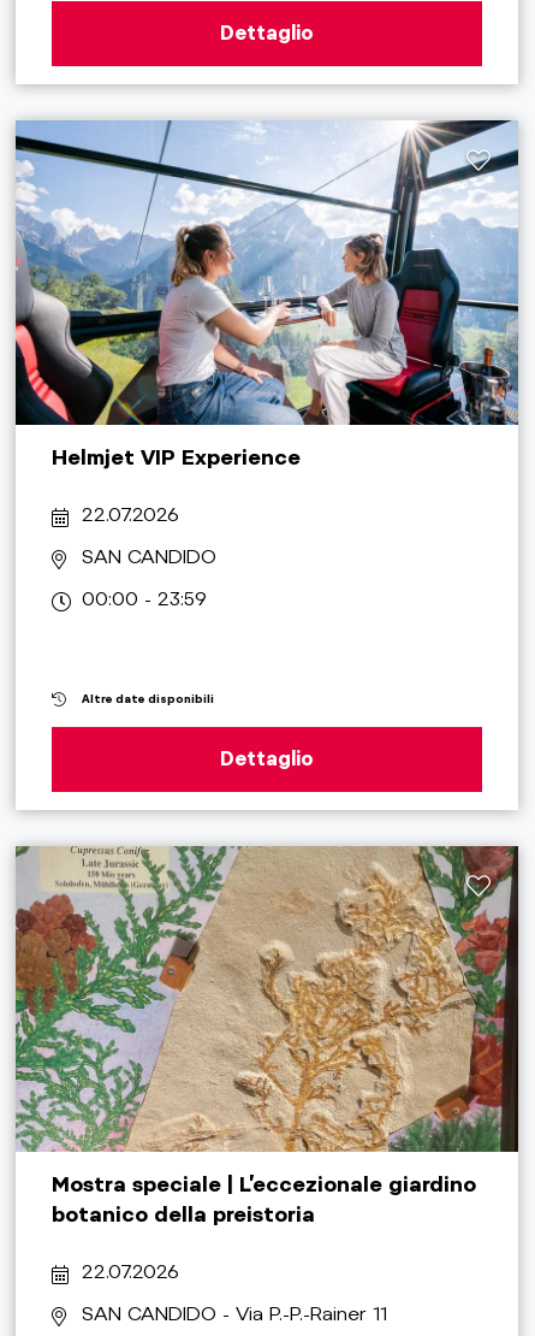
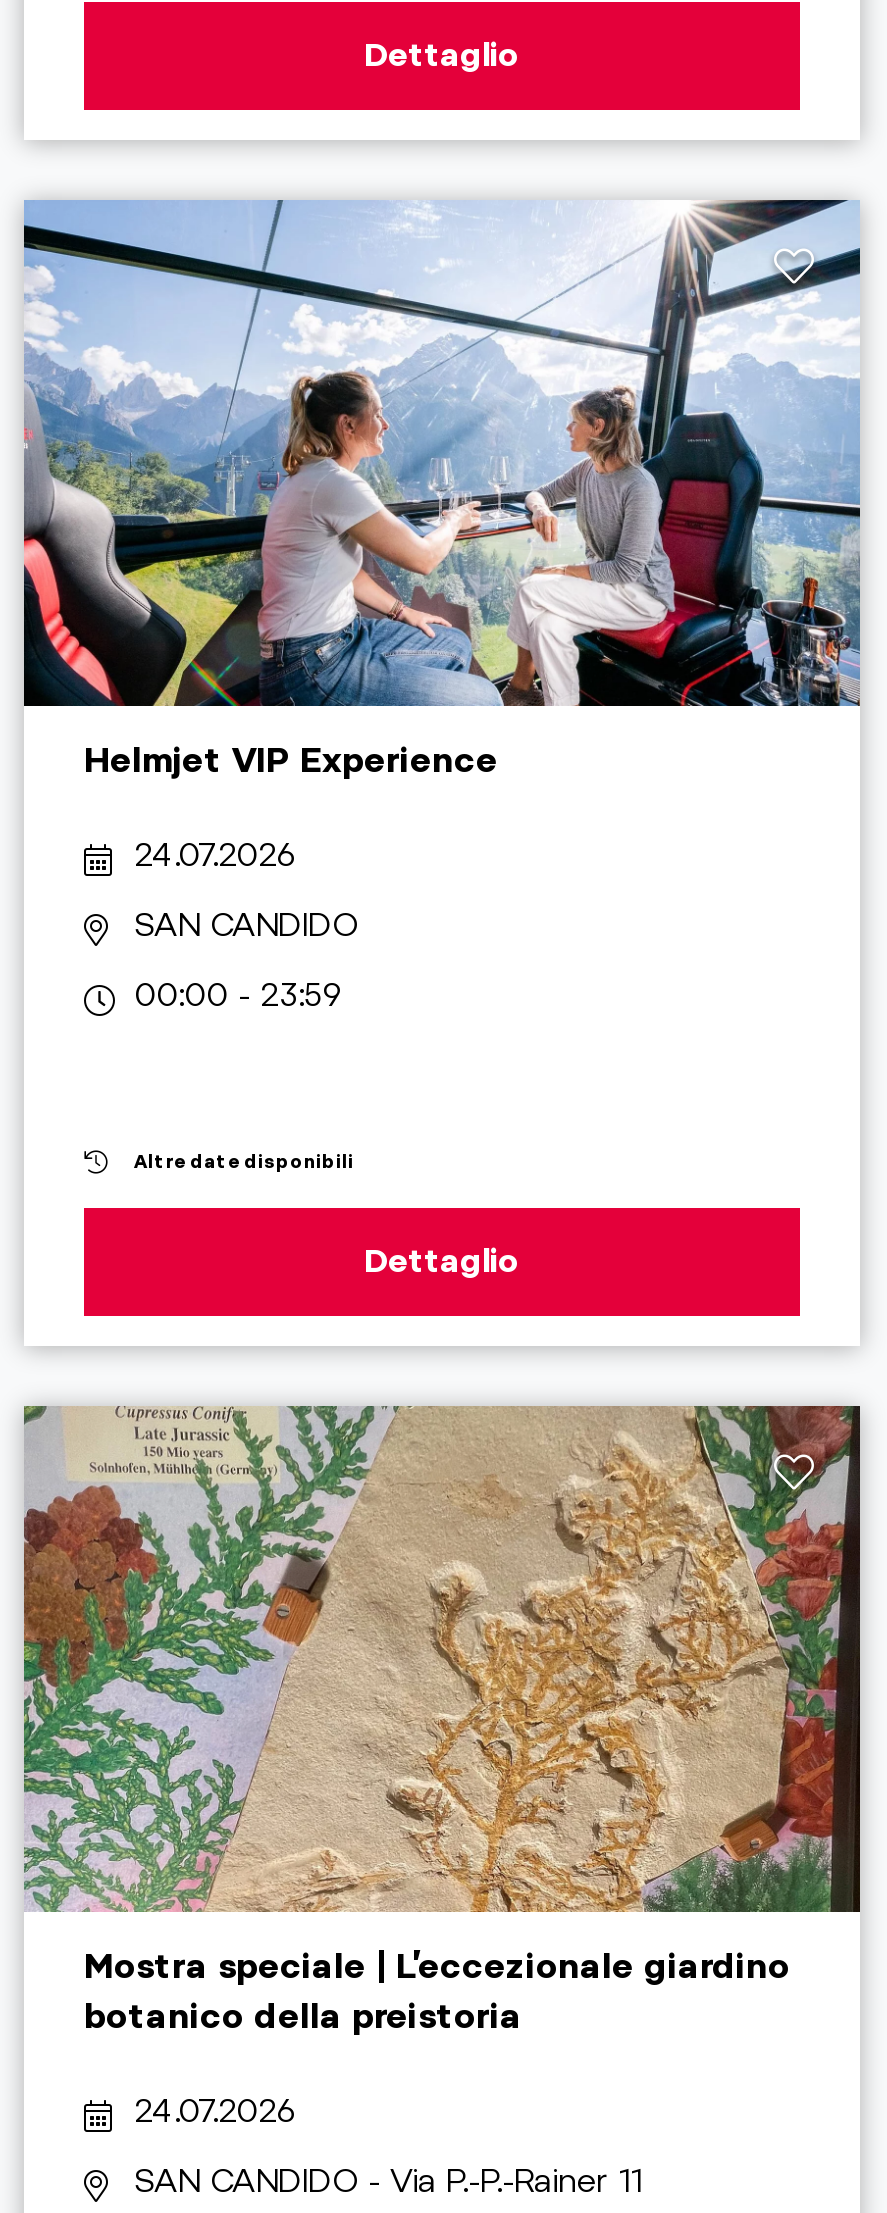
- 22.07.2026
+ 24.07.2026

- 22.07.2026
+ 24.07.2026
